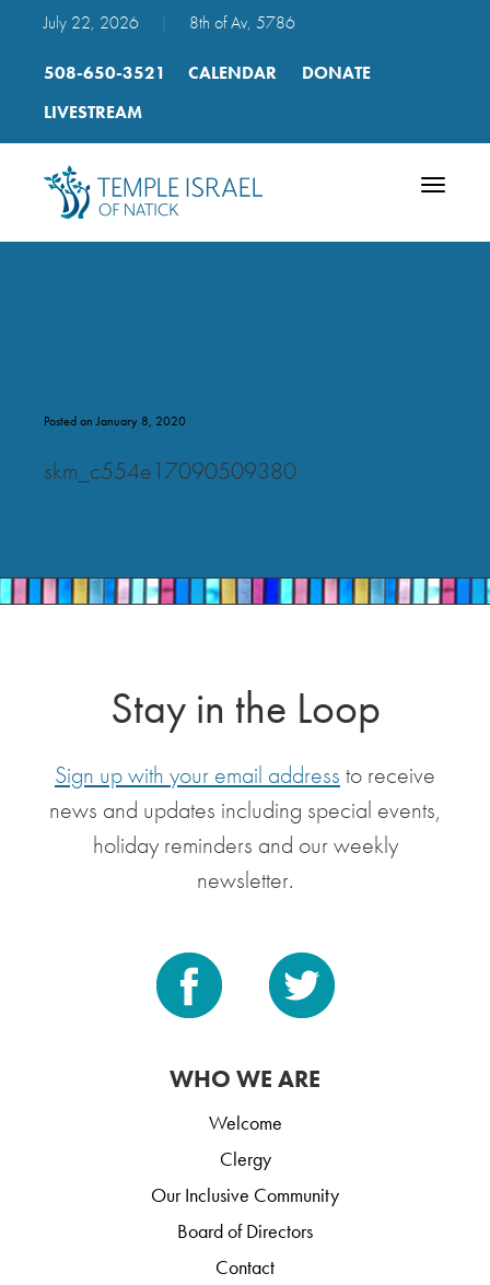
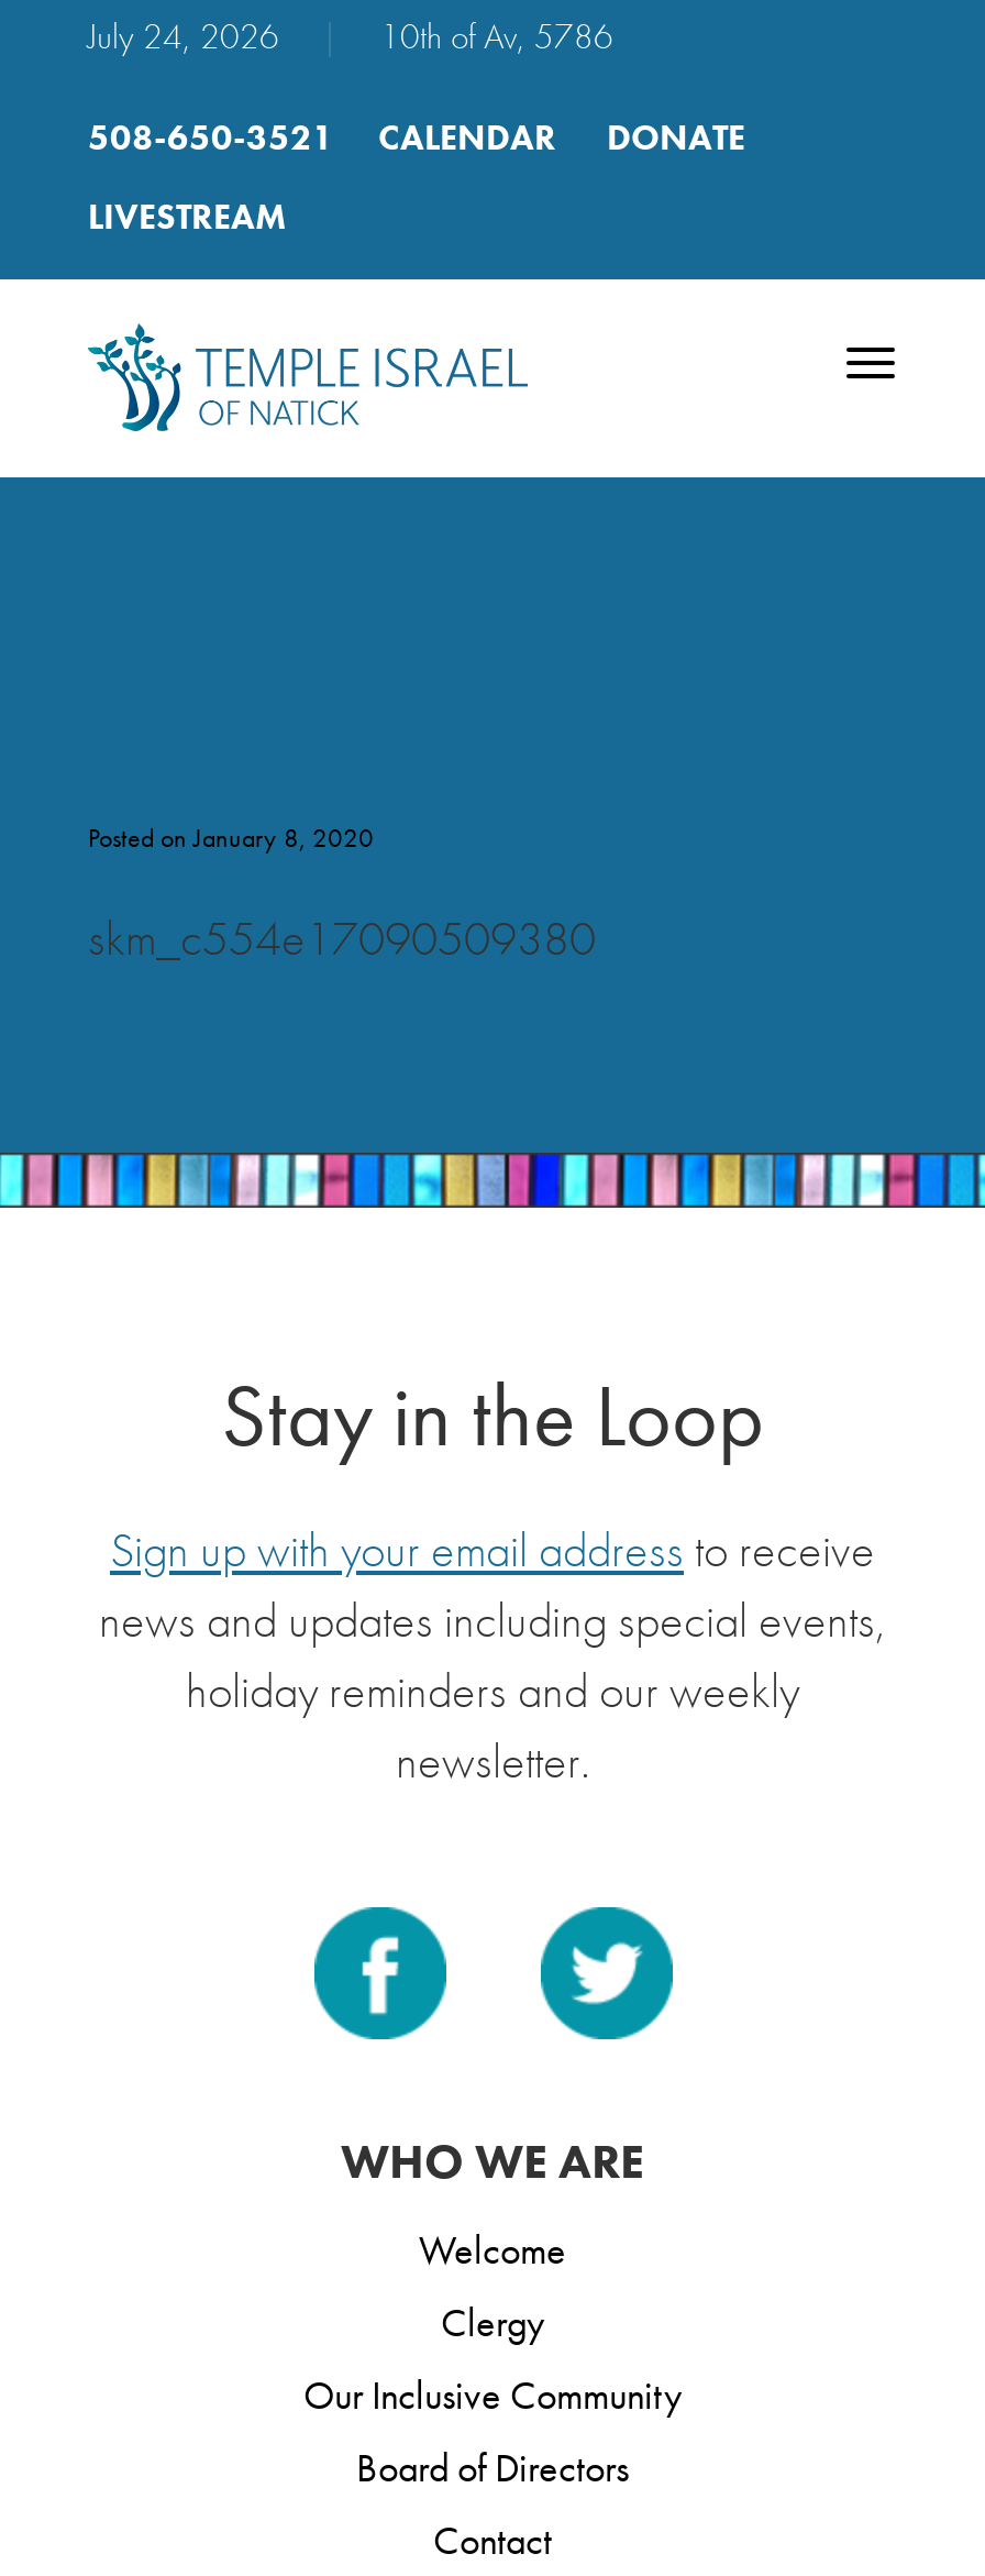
- July 22, 2026
+ July 24, 2026

- 8th of Av, 5786
+ 10th of Av, 5786
